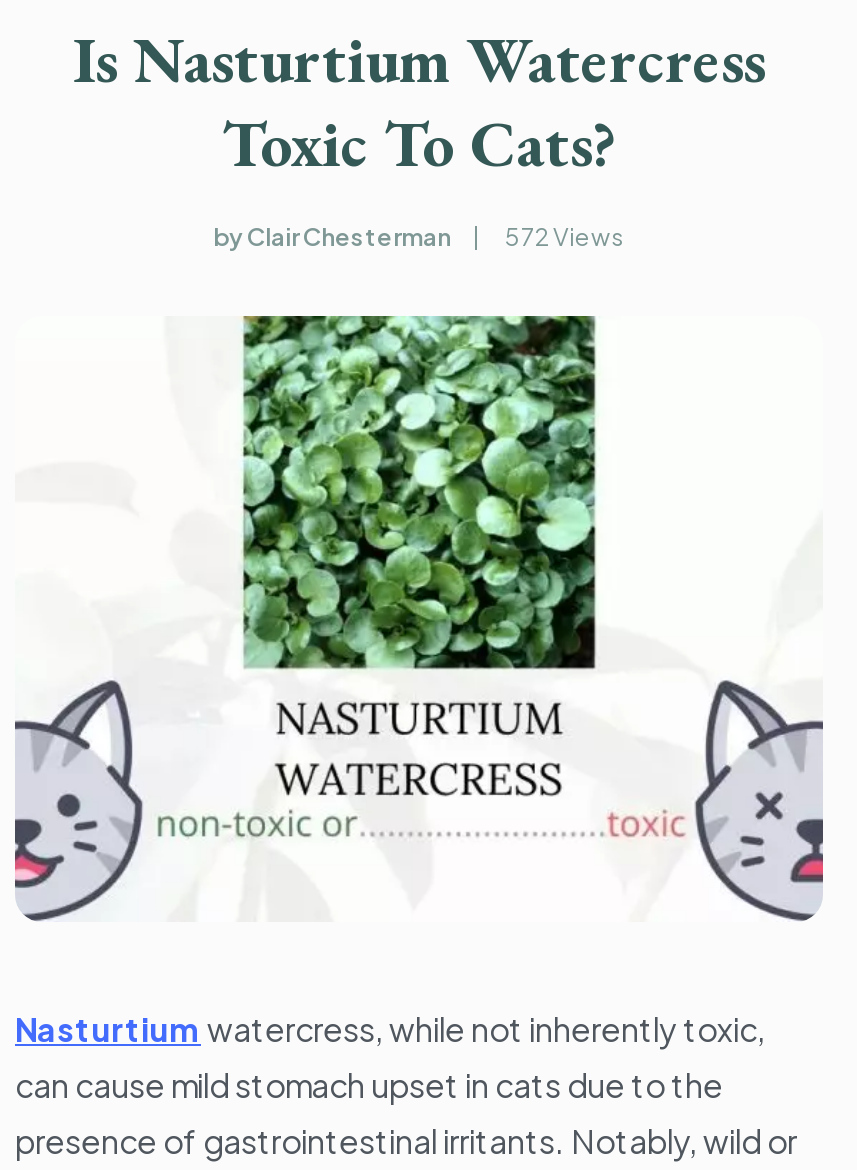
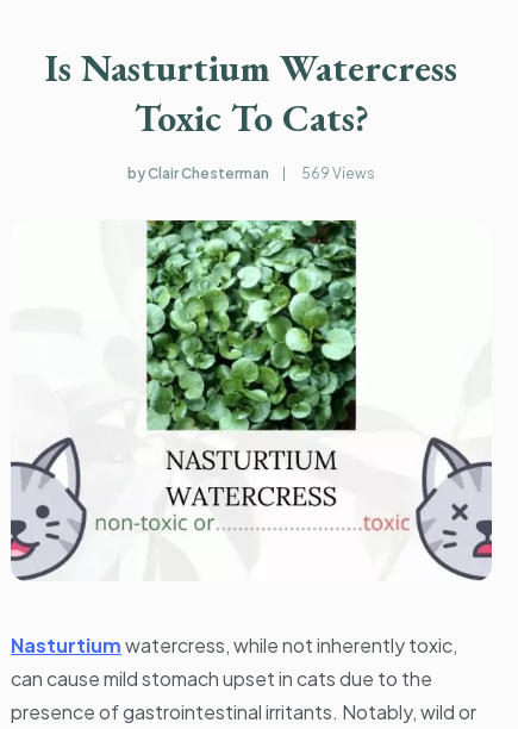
- by Clair Chesterman 572Views
+ by Clair Chesterman 569Views
